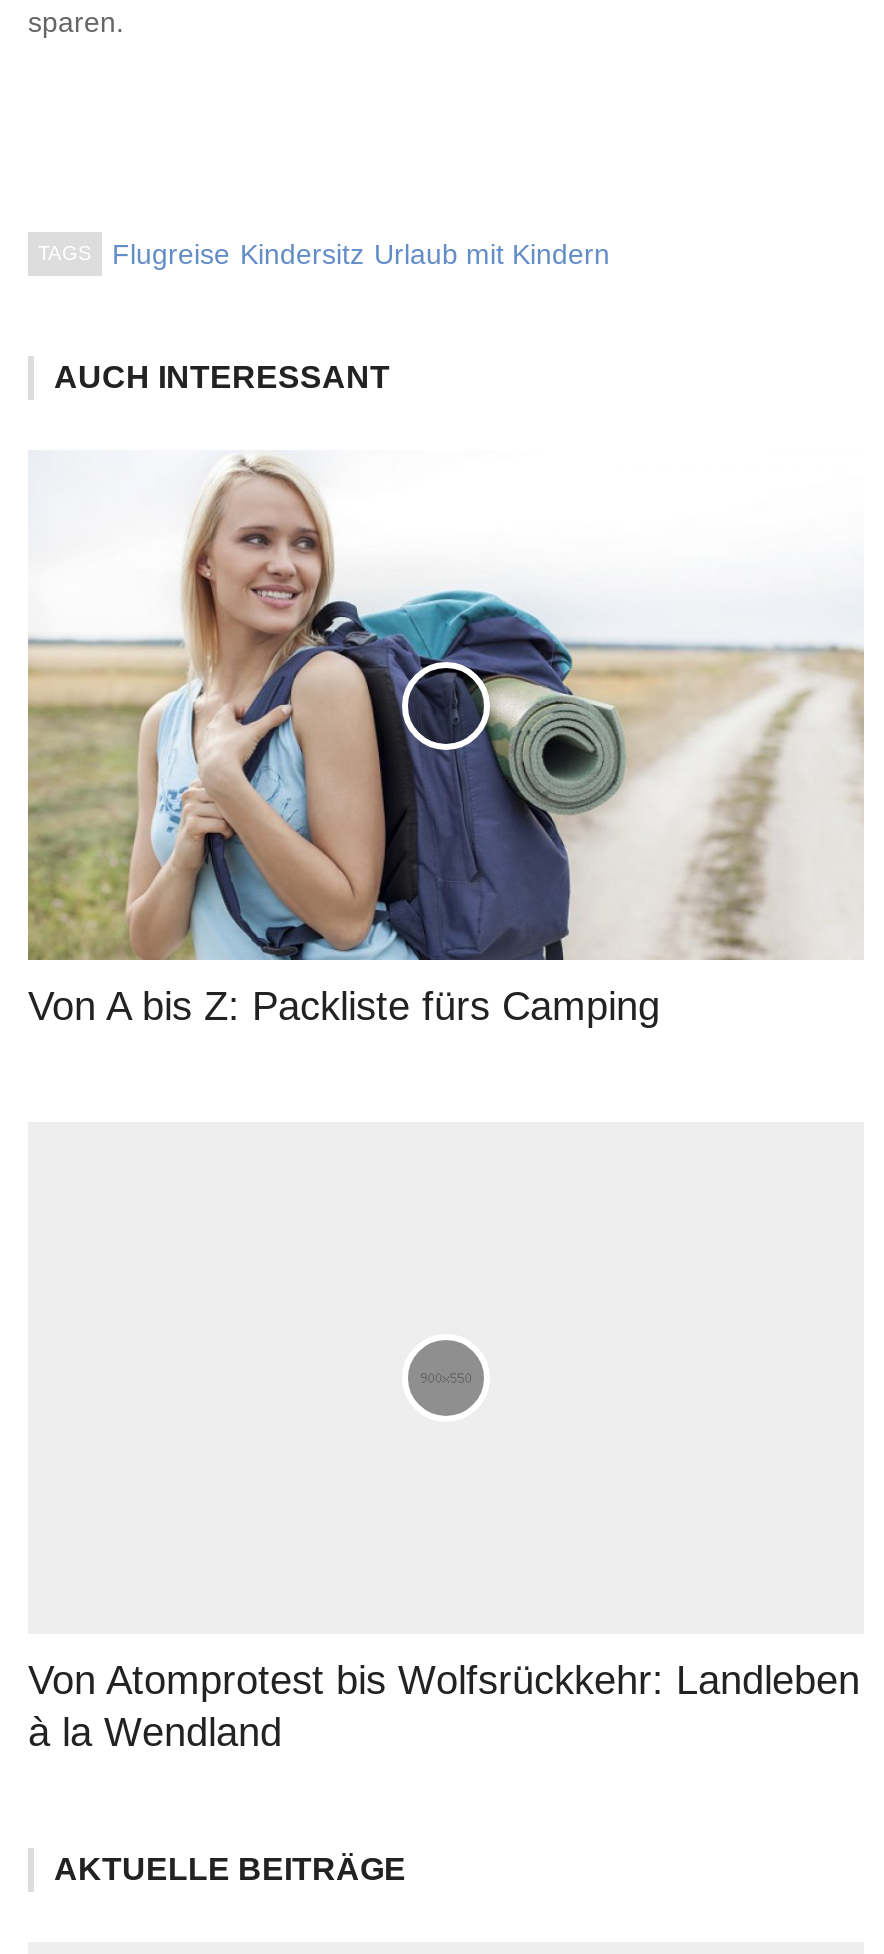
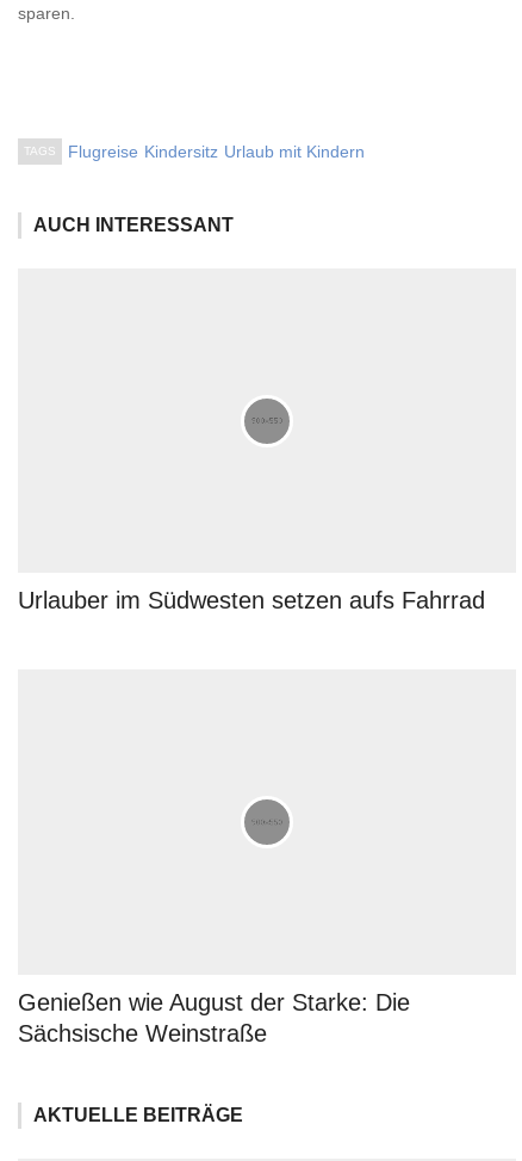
- [image]

- Von A bis Z: Packliste fürs Camping
+ Urlauber im Südwesten setzen aufs Fahrrad

- Von Atomprotest bis Wolfsrückkehr: Landleben
- à la Wendland
+ Genießen wie August der Starke: Die
+ Sächsische Weinstraße
